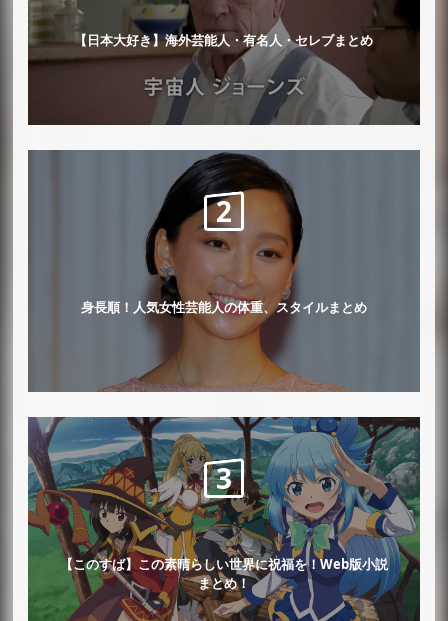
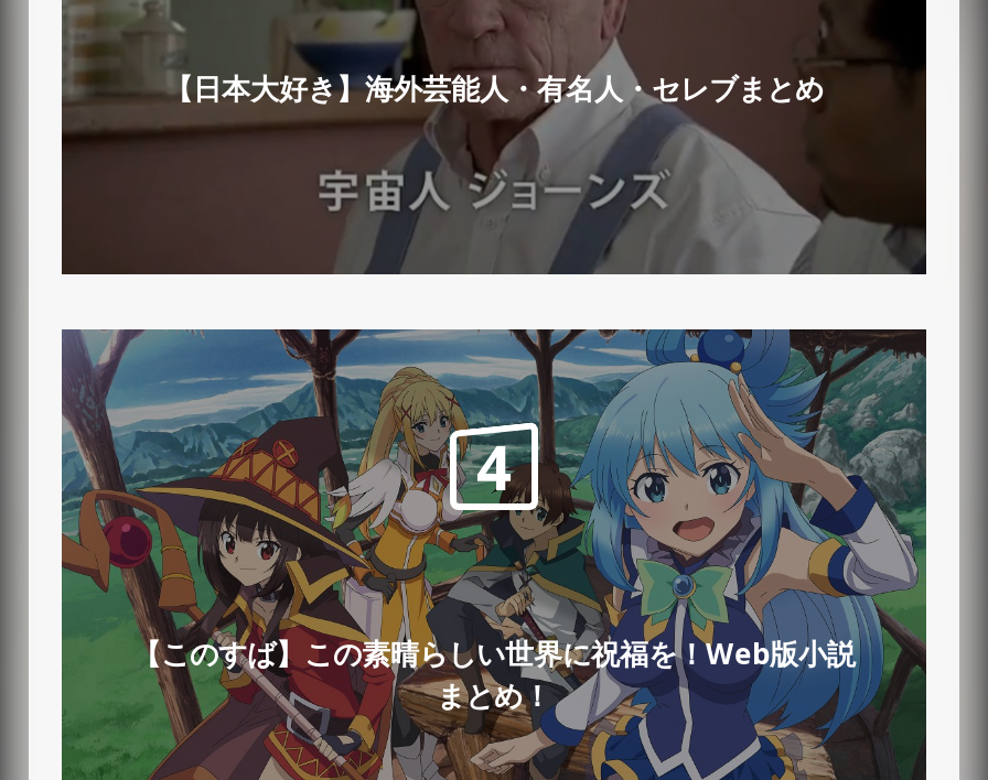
- [image]
- 身長順！人気女性芸能人の体重、スタイルまとめ
